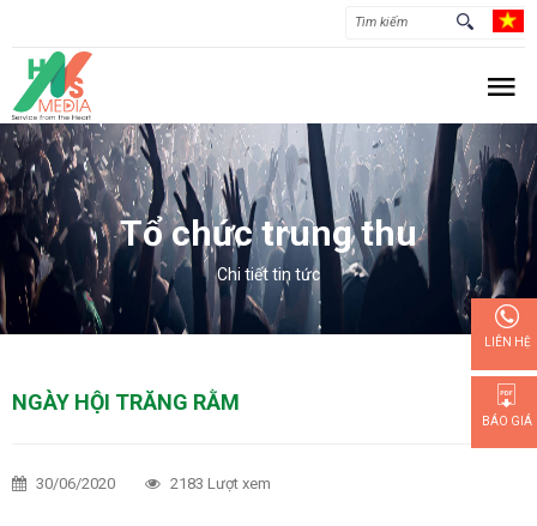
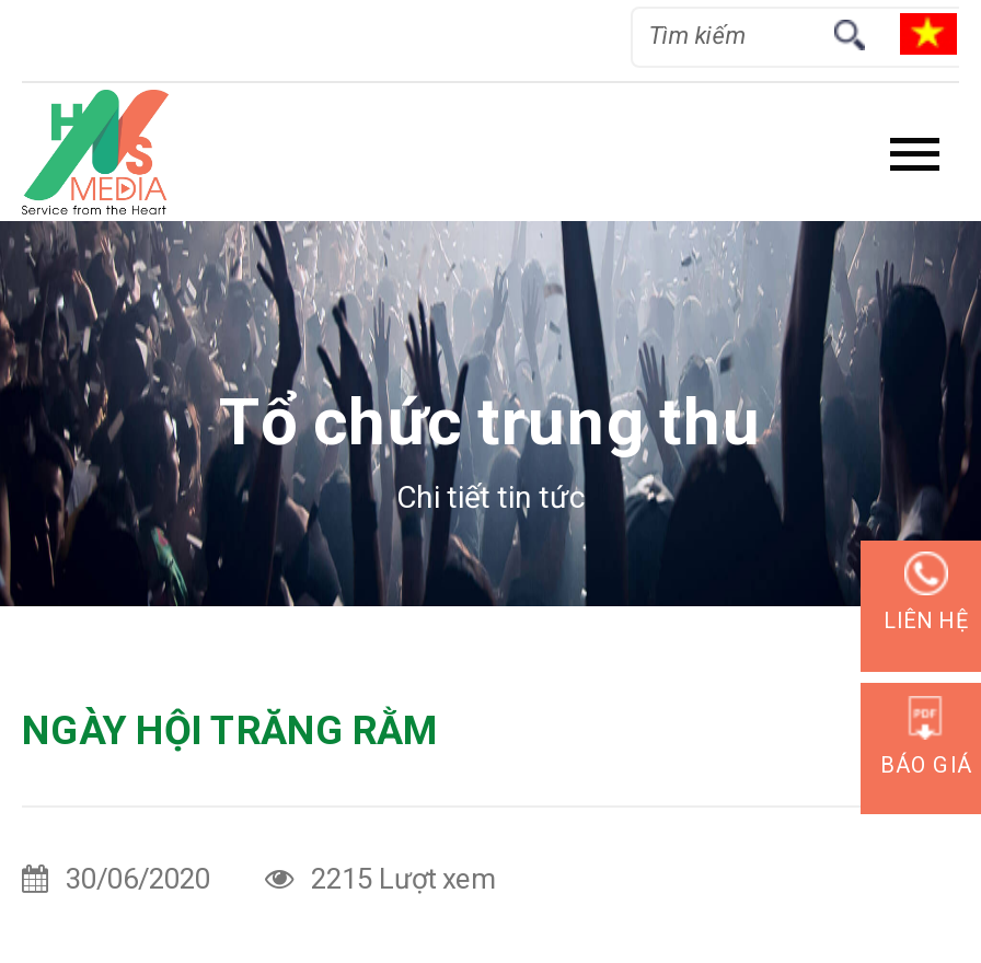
- 2183 Lượt xem
+ 2215 Lượt xem
